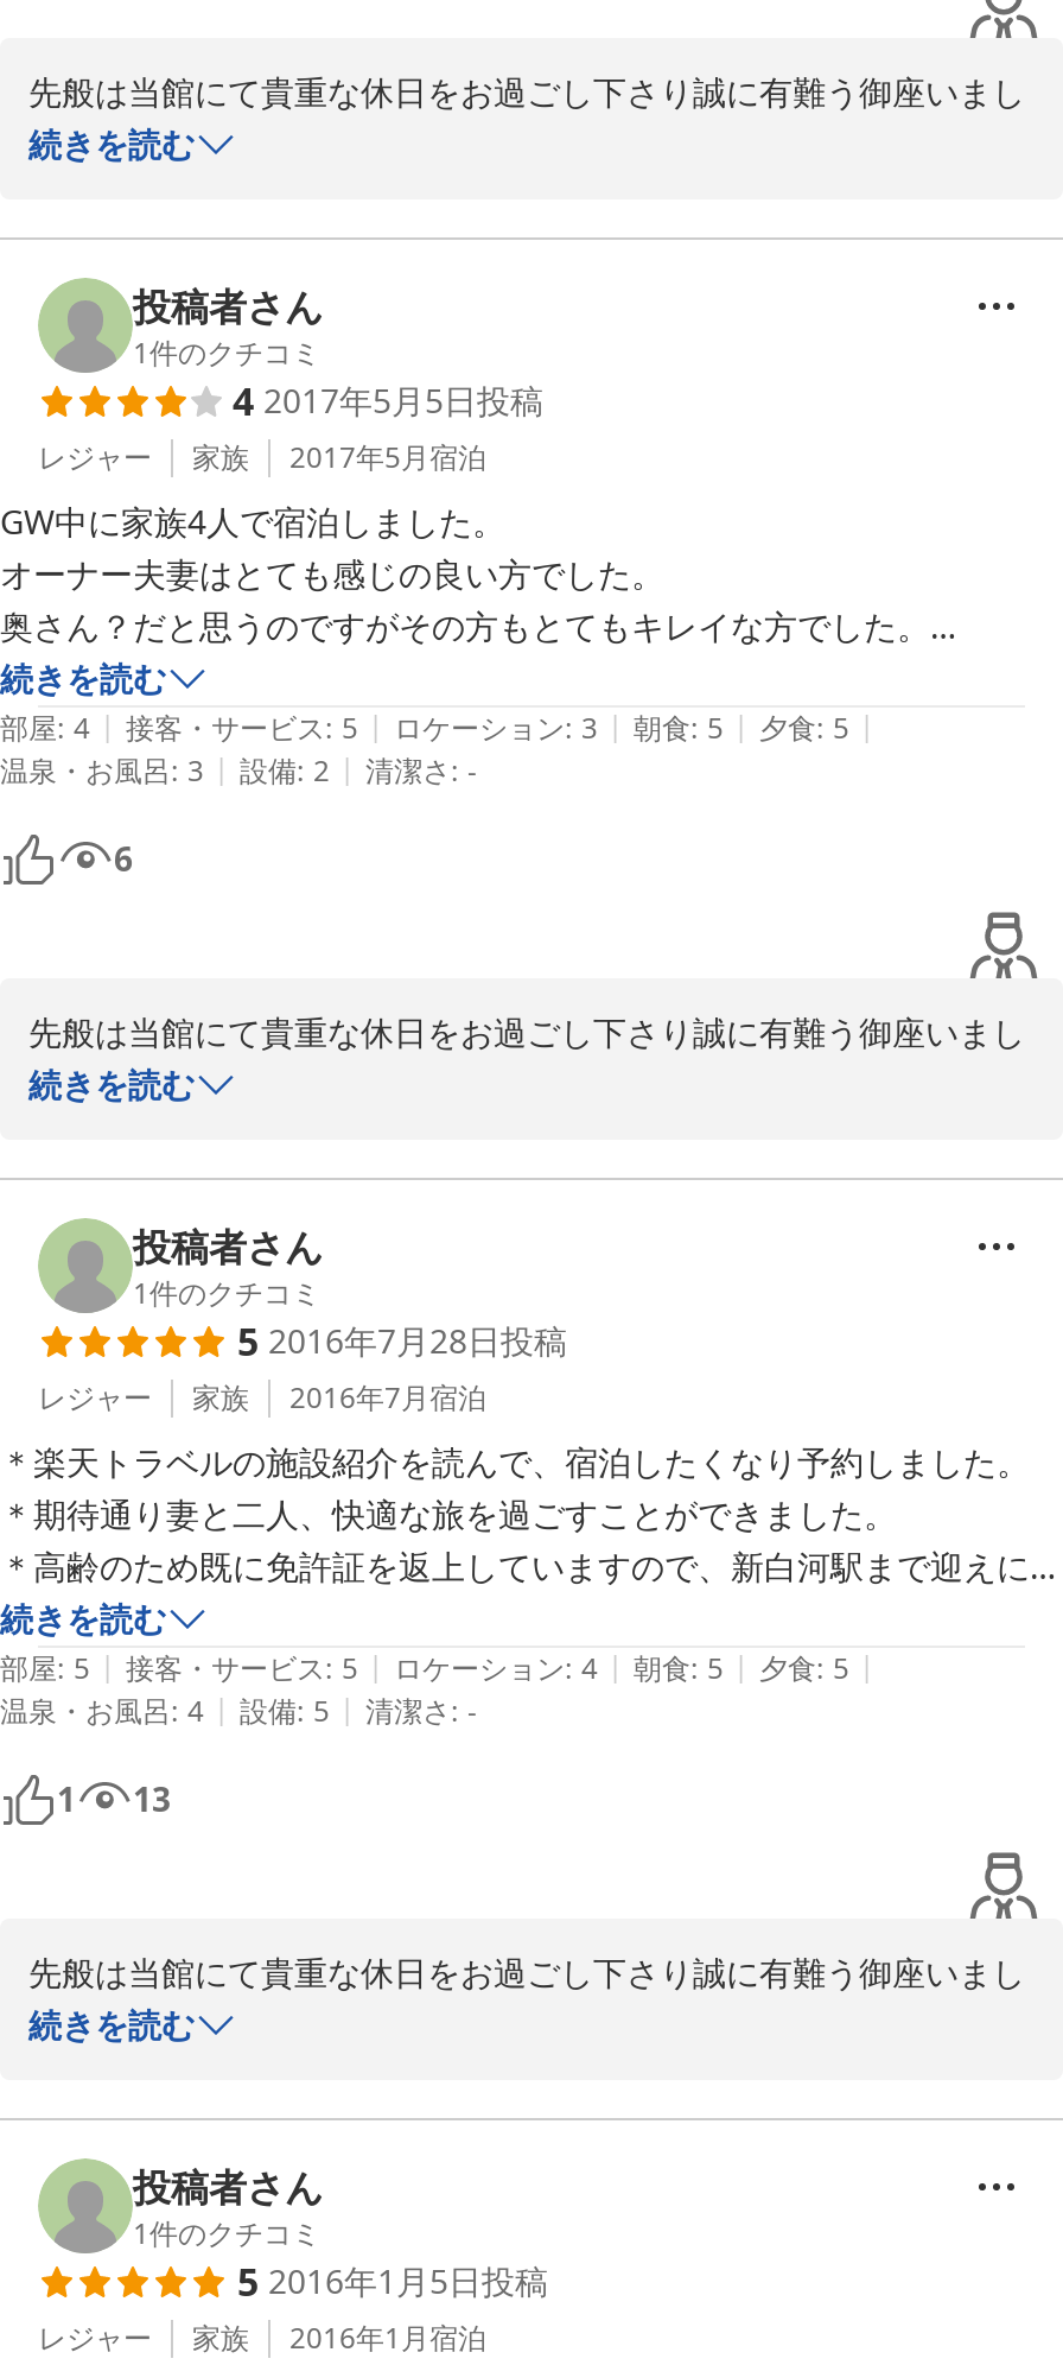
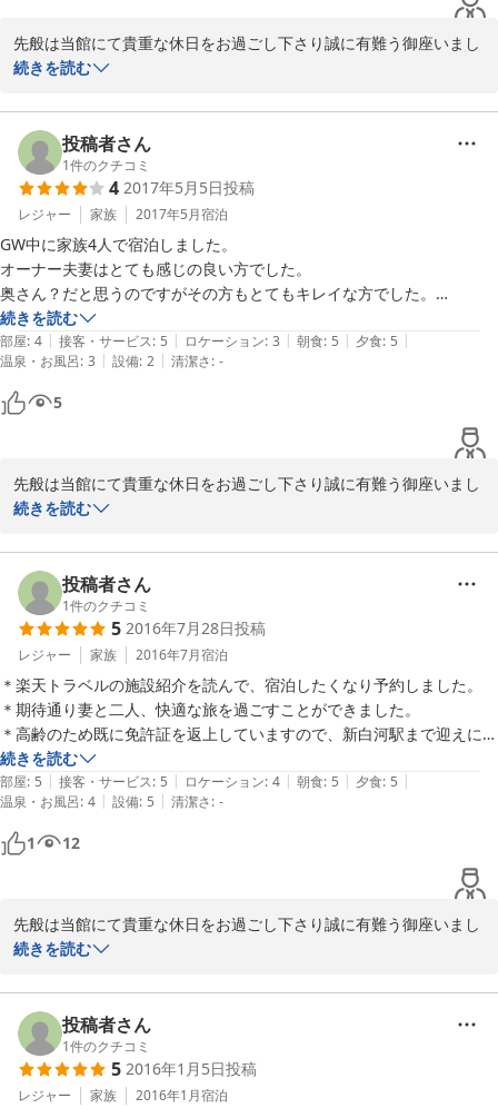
- 6
+ 5

- 1 13
+ 1 12
